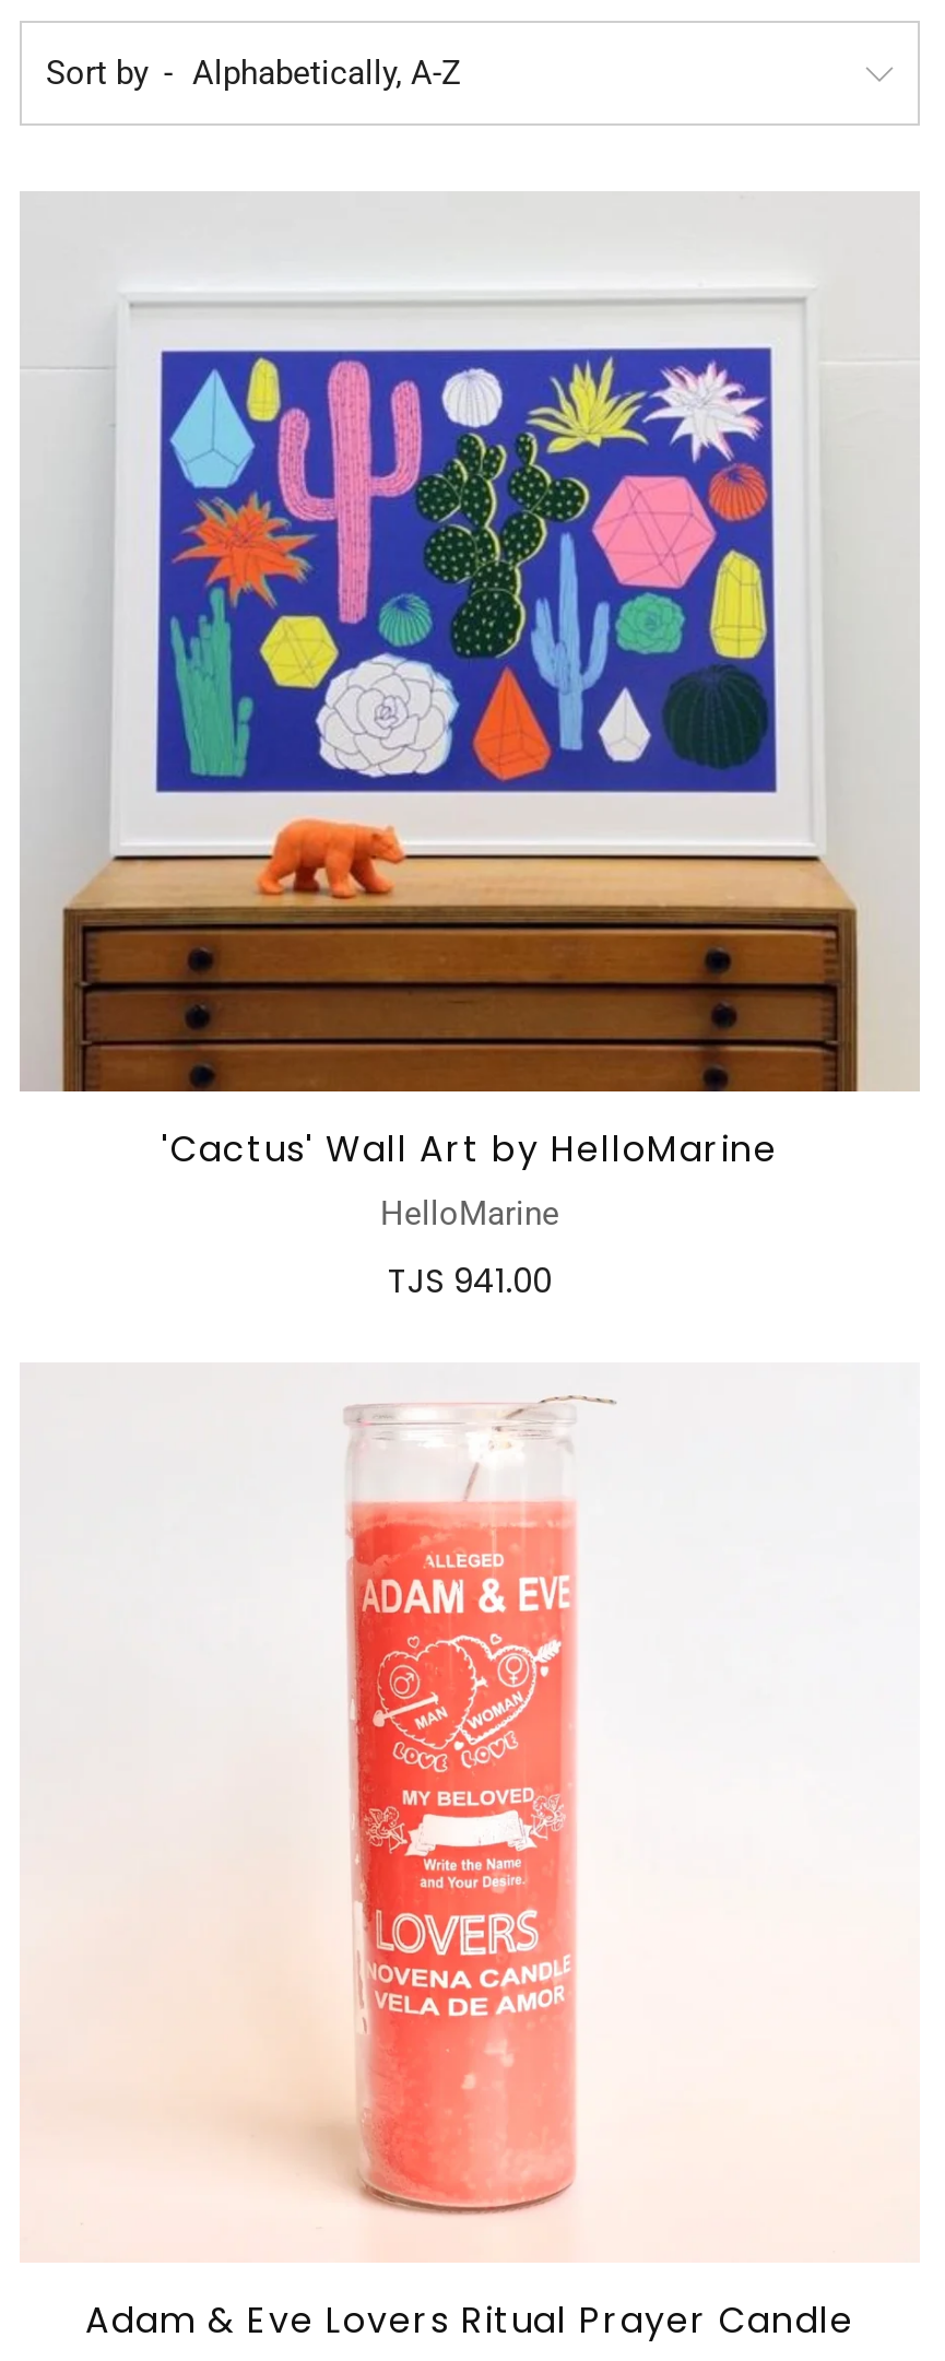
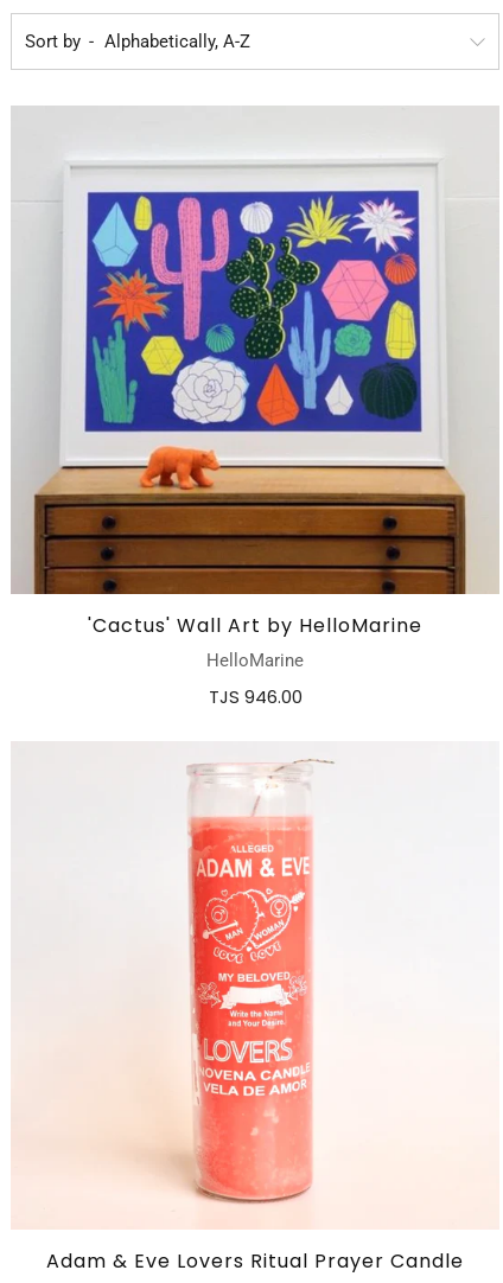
- TJS 941.00
+ TJS 946.00
